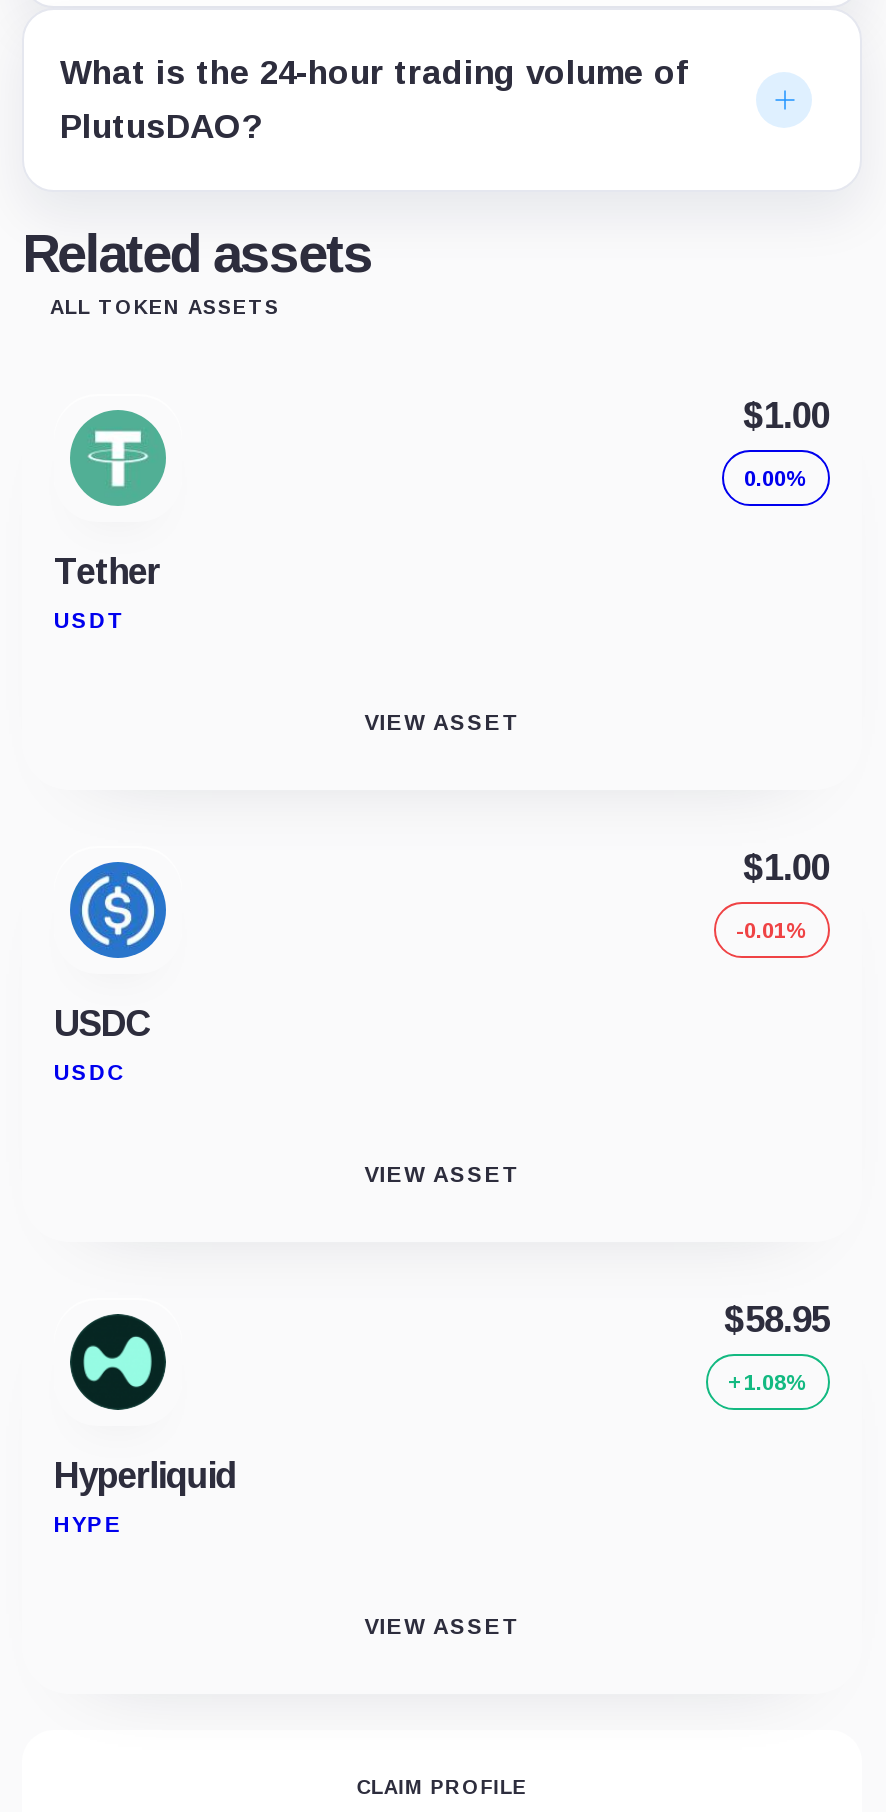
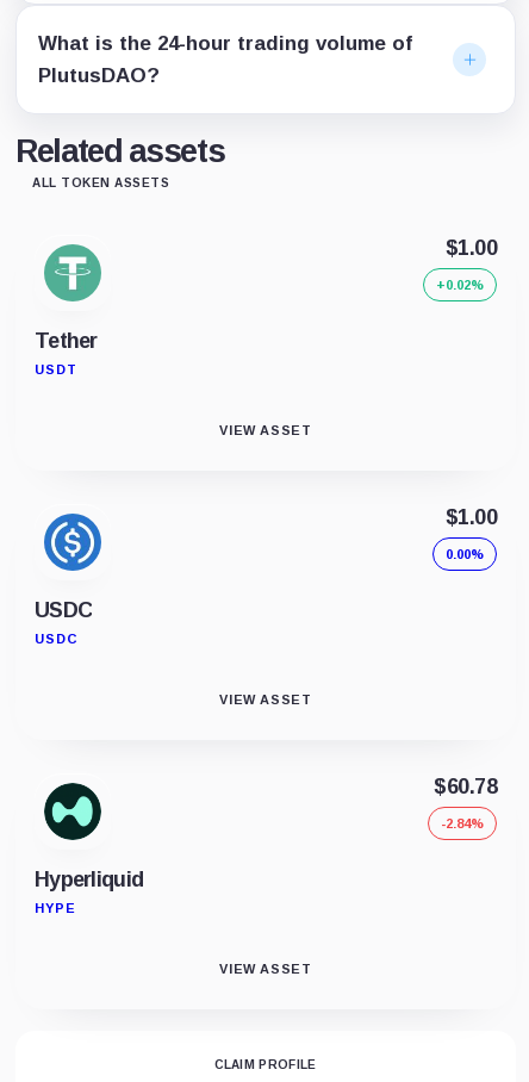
- 0.00%
+ +0.02%

- -0.01%
+ 0.00%

- $58.95
+ $60.78

- +1.08%
+ -2.84%
